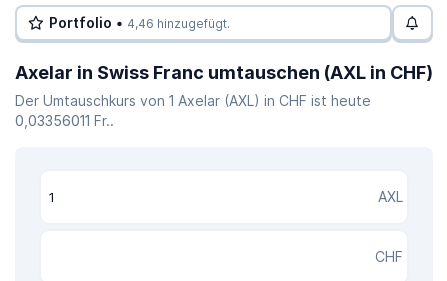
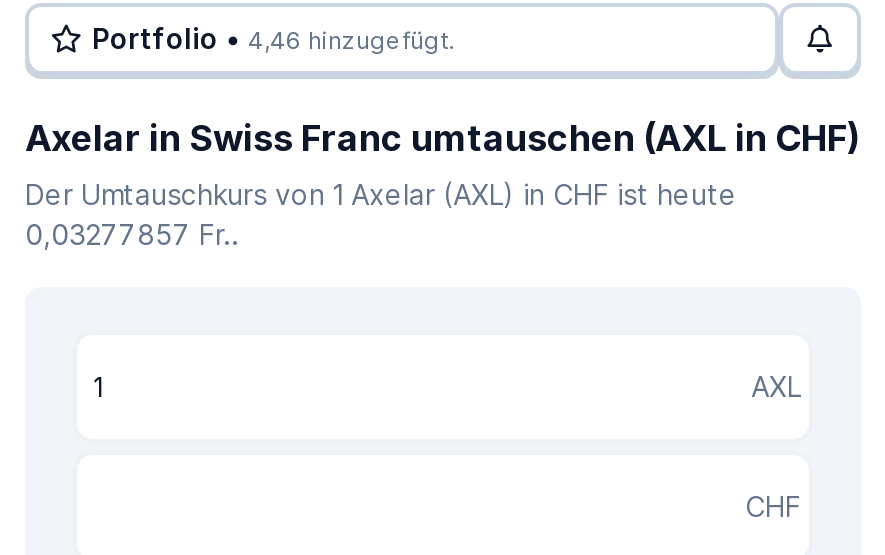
- 0,03356011 Fr..
+ 0,03277857 Fr..
